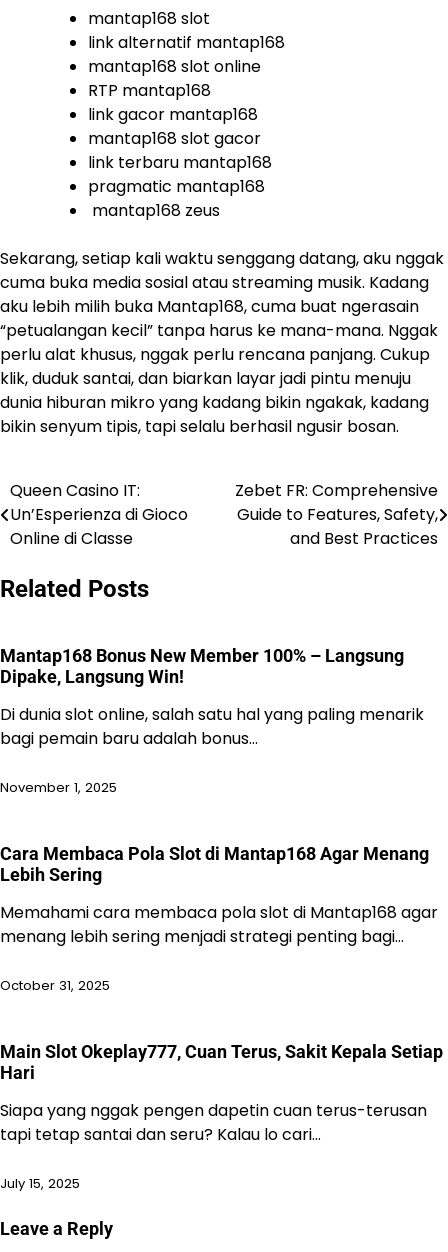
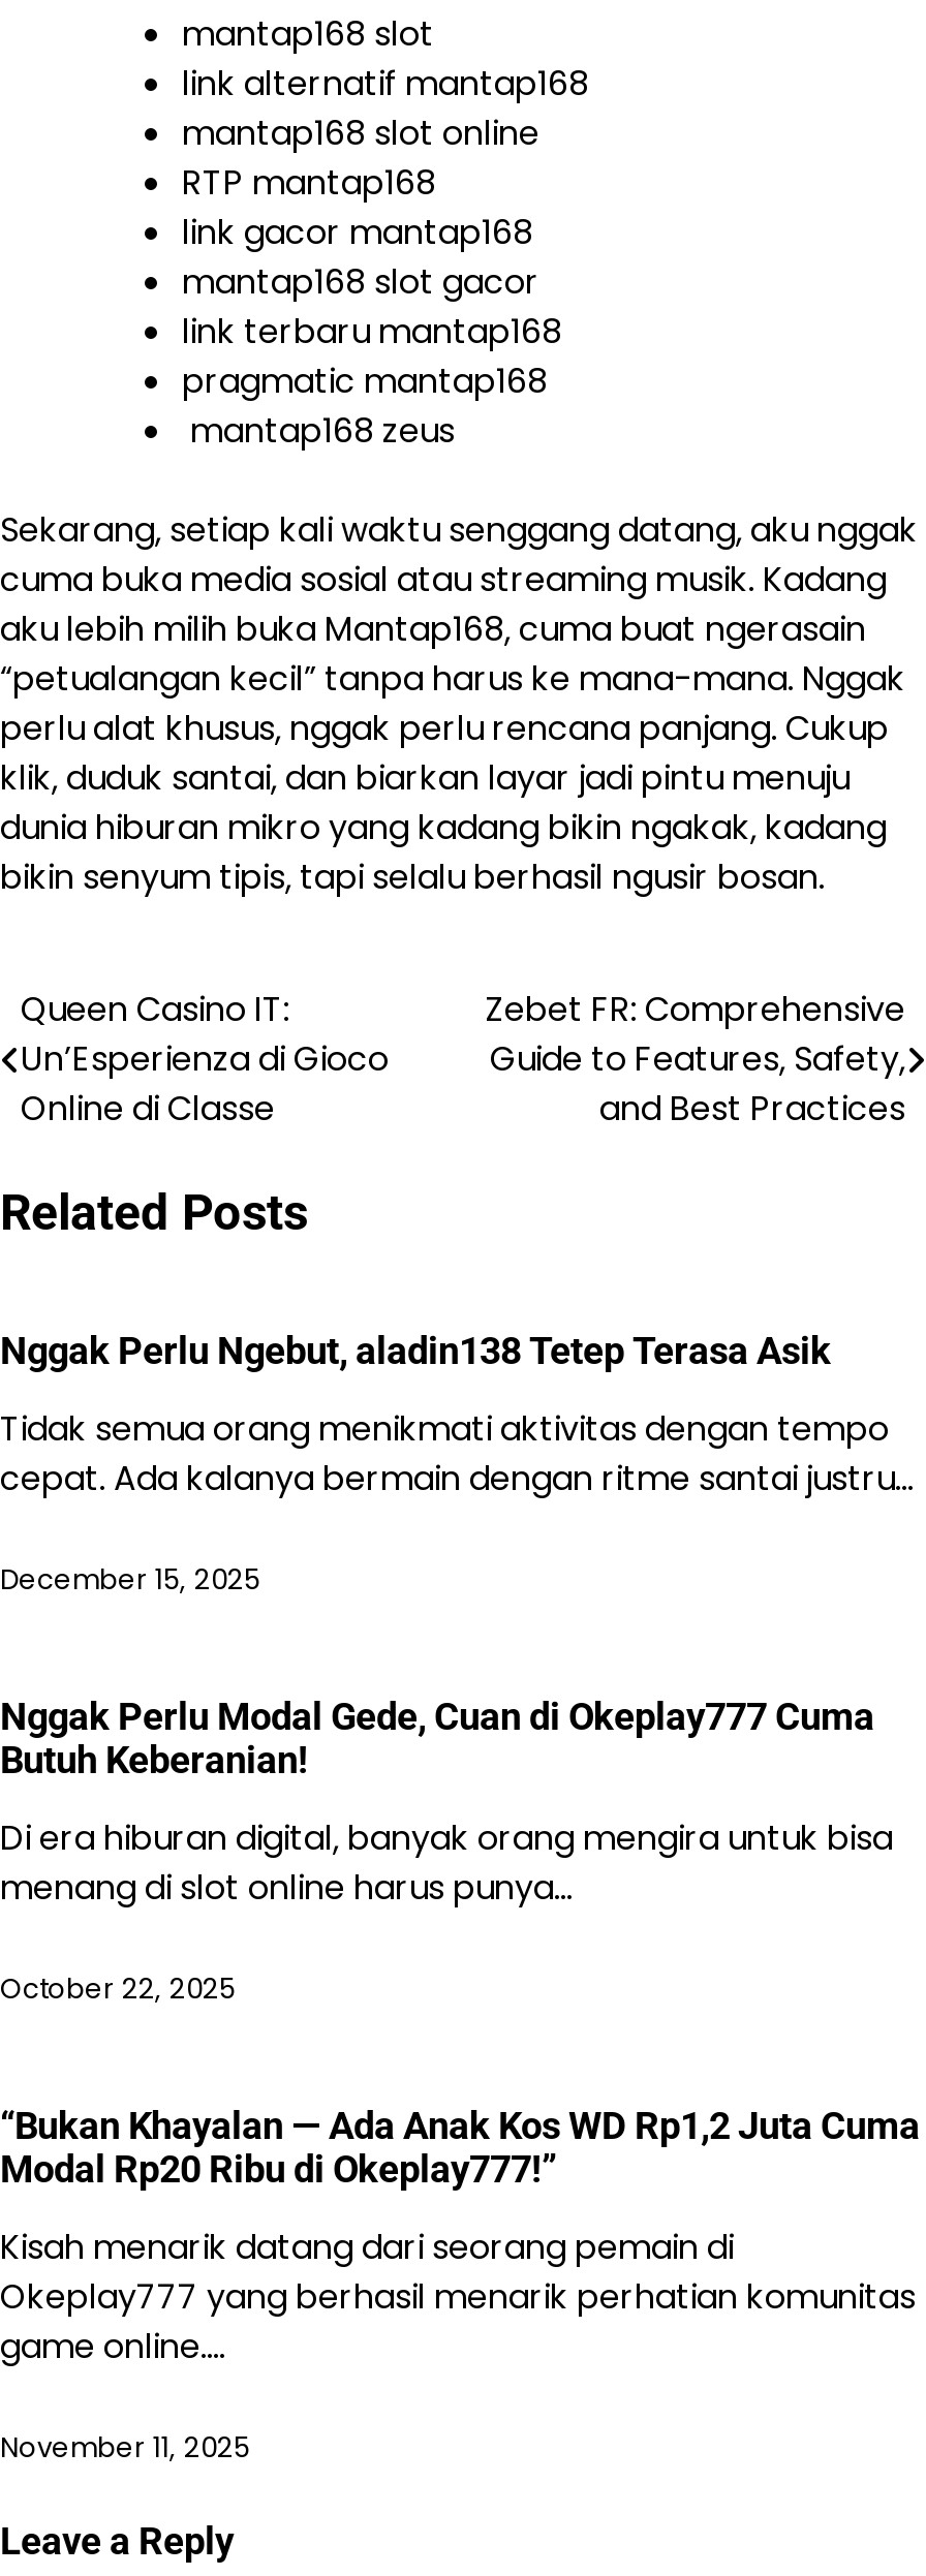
- Mantap168 Bonus New Member 100% – Langsung
- Dipake, Langsung Win!
+ Nggak Perlu Ngebut, aladin138 Tetep Terasa Asik

- Di dunia slot online, salah satu hal yang paling menarik
- bagi pemain baru adalah bonus…
+ Tidak semua orang menikmati aktivitas dengan tempo
+ cepat. Ada kalanya bermain dengan ritme santai justru…

- November 1, 2025
+ December 15, 2025

- Cara Membaca Pola Slot di Mantap168 Agar Menang
- Lebih Sering
+ Nggak Perlu Modal Gede, Cuan di Okeplay777 Cuma
+ Butuh Keberanian!

- Memahami cara membaca pola slot di Mantap168 agar
- menang lebih sering menjadi strategi penting bagi…
+ Di era hiburan digital, banyak orang mengira untuk bisa
+ menang di slot online harus punya…

- October 31, 2025
+ October 22, 2025

- Main Slot Okeplay777, Cuan Terus, Sakit Kepala Setiap
- Hari
+ “Bukan Khayalan — Ada Anak Kos WD Rp1,2 Juta Cuma
+ Modal Rp20 Ribu di Okeplay777!”

- Siapa yang nggak pengen dapetin cuan terus-terusan
- tapi tetap santai dan seru? Kalau lo cari…
+ Kisah menarik datang dari seorang pemain di
+ Okeplay777 yang berhasil menarik perhatian komunitas
+ game online.…

- July 15, 2025
+ November 11, 2025
